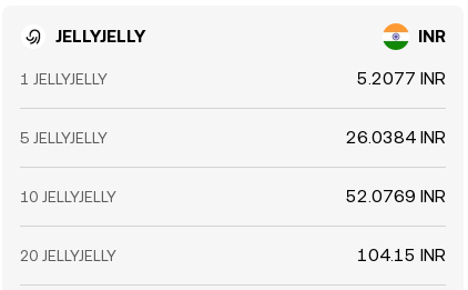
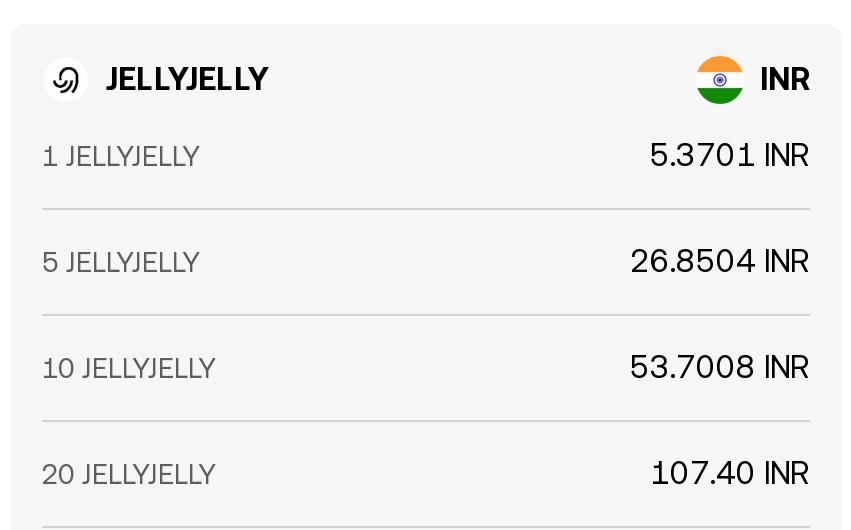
- 5.2077 INR
+ 5.3701 INR

- 26.0384 INR
+ 26.8504 INR

- 52.0769 INR
+ 53.7008 INR

- 104.15 INR
+ 107.40 INR
